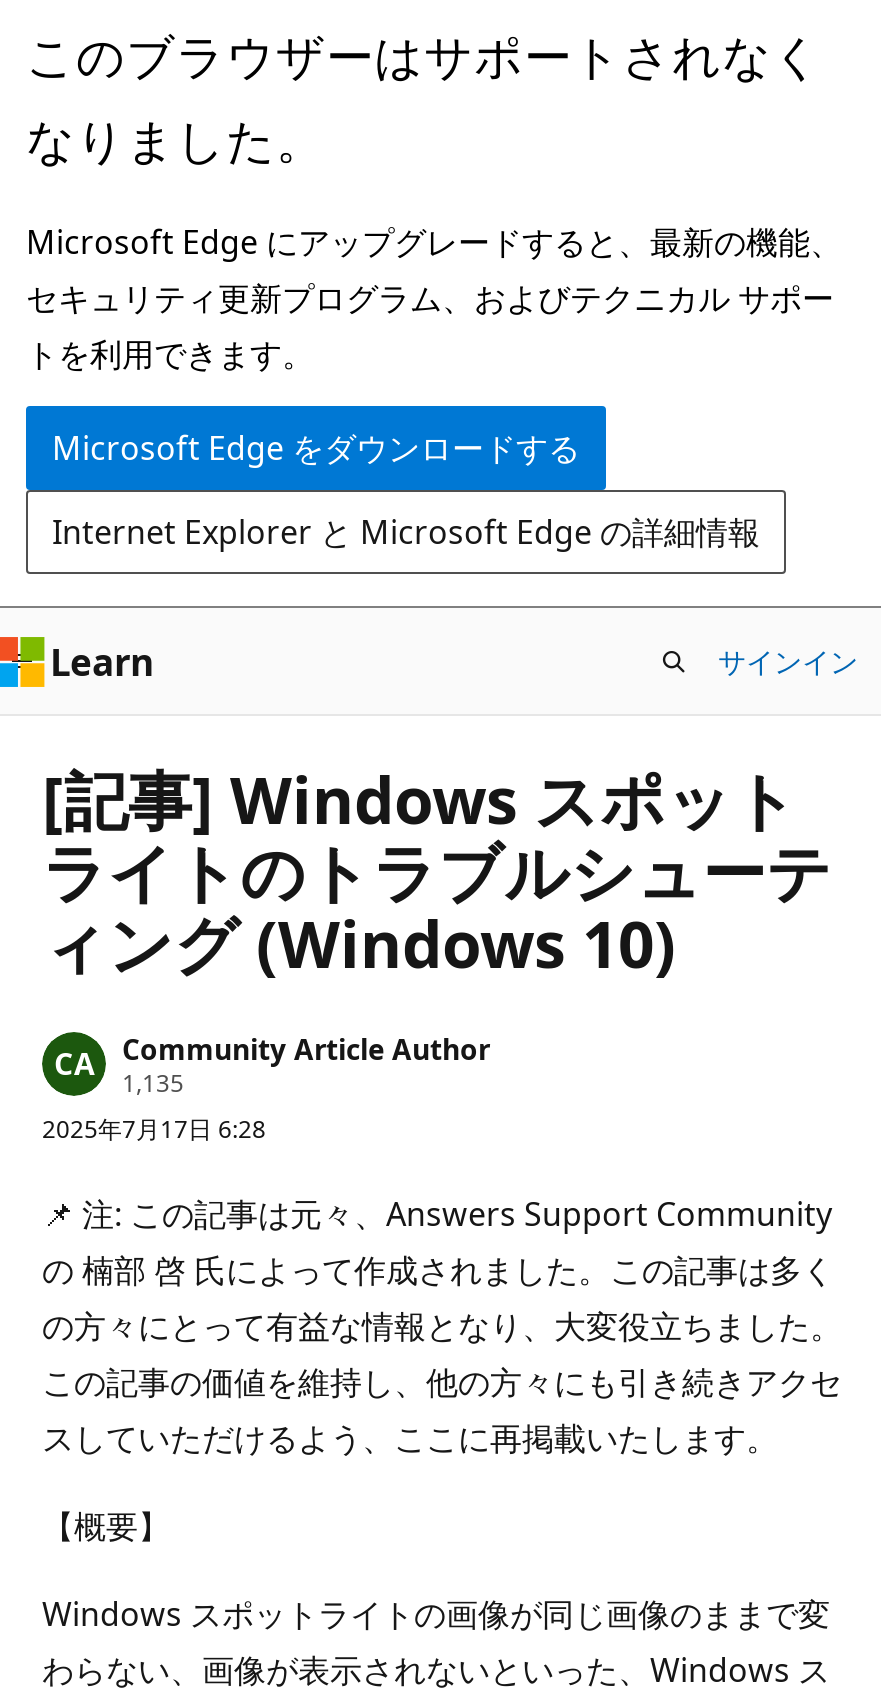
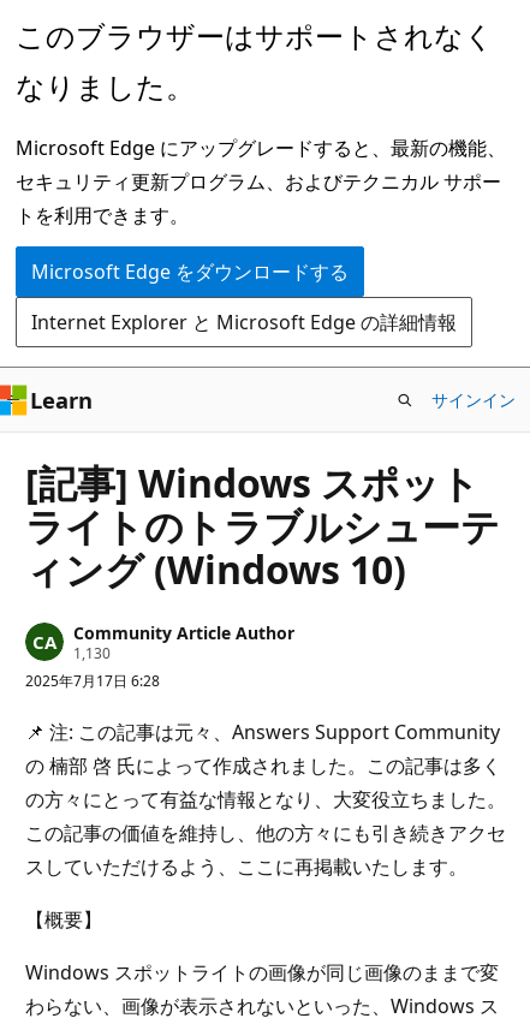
- 1,135評
+ 1,130評
